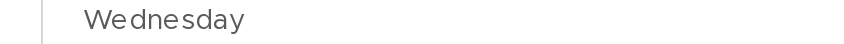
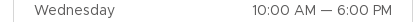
+ 10:00 AM — 6:00 PM
